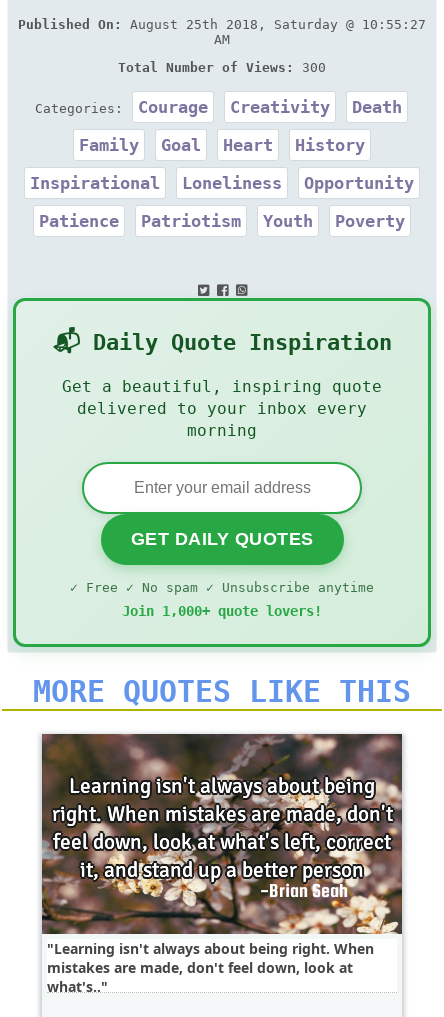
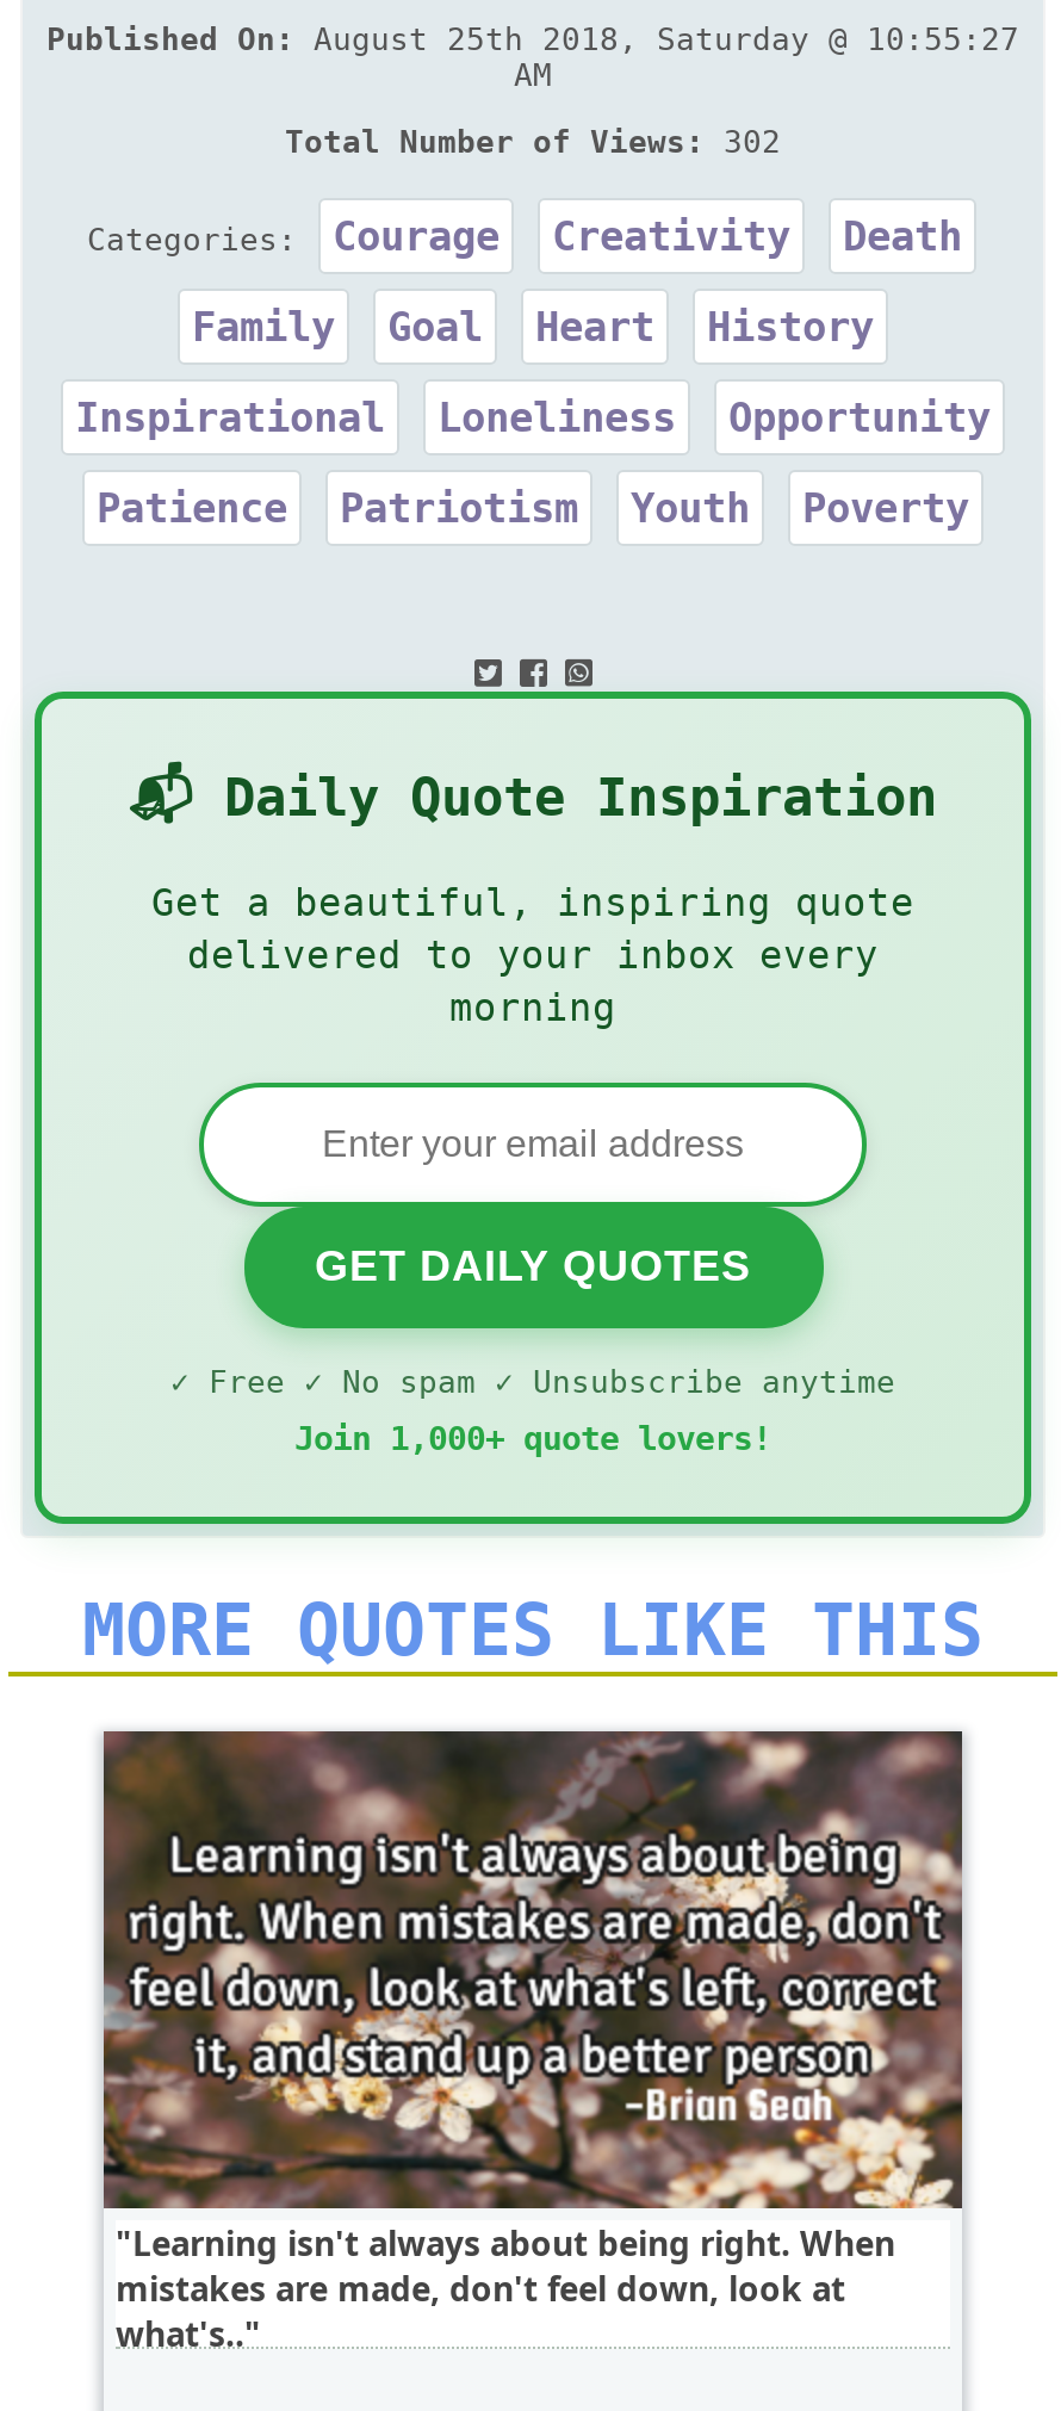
- Total Number of Views: 300
+ Total Number of Views: 302
